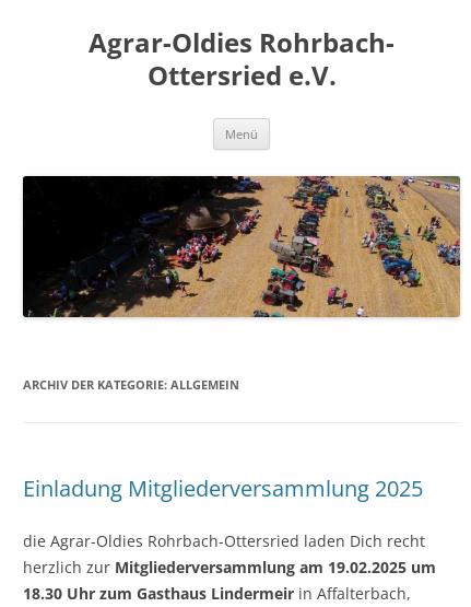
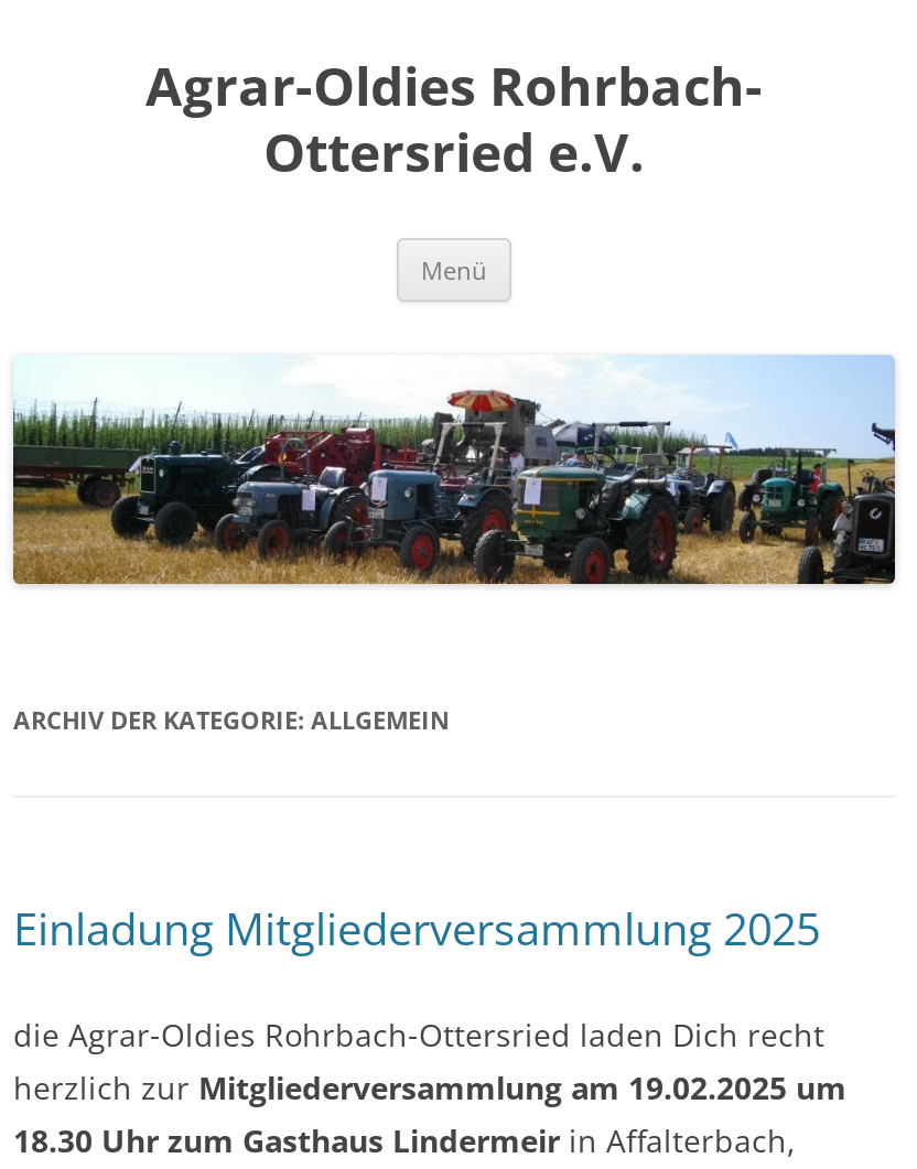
- [image]
+ [image]
